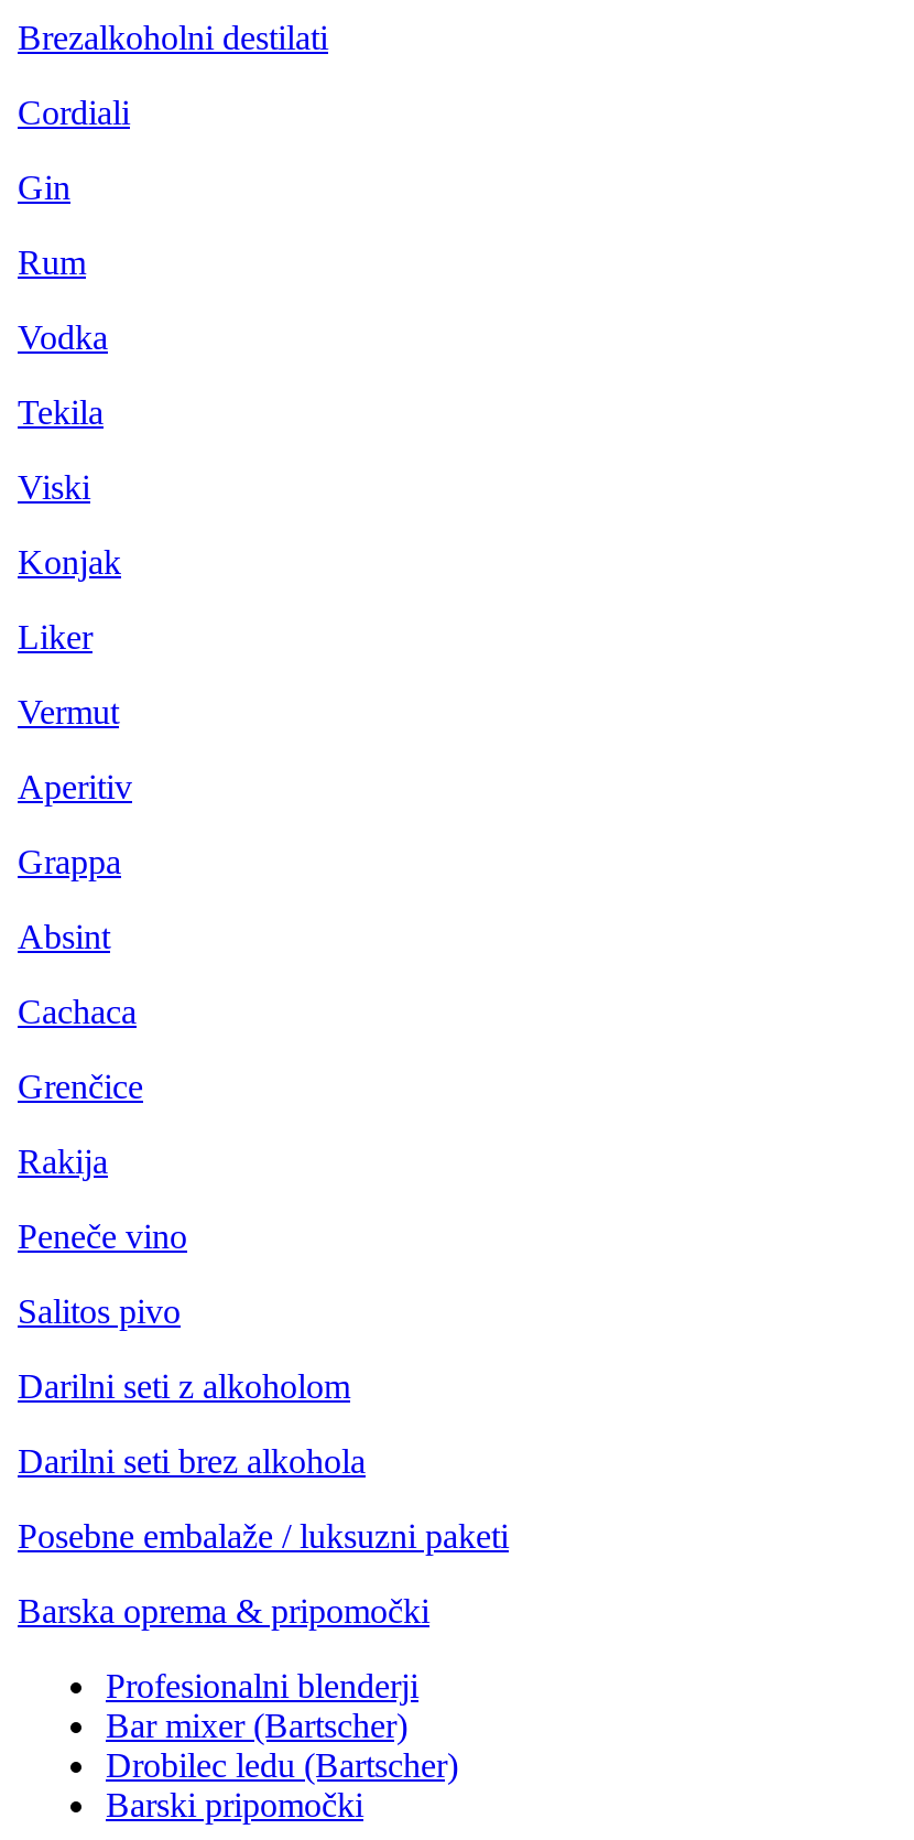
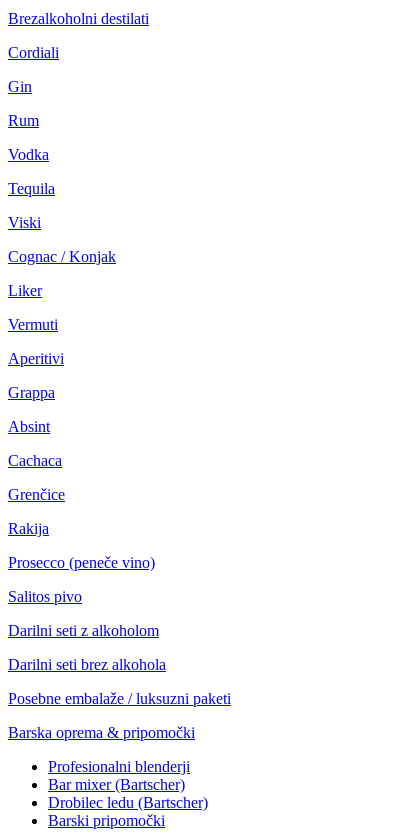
- Tekila
+ Tequila

- Konjak
+ Cognac / Konjak

- Vermut
+ Vermuti

- Aperitiv
+ Aperitivi

- Peneče vino
+ Prosecco (peneče vino)
